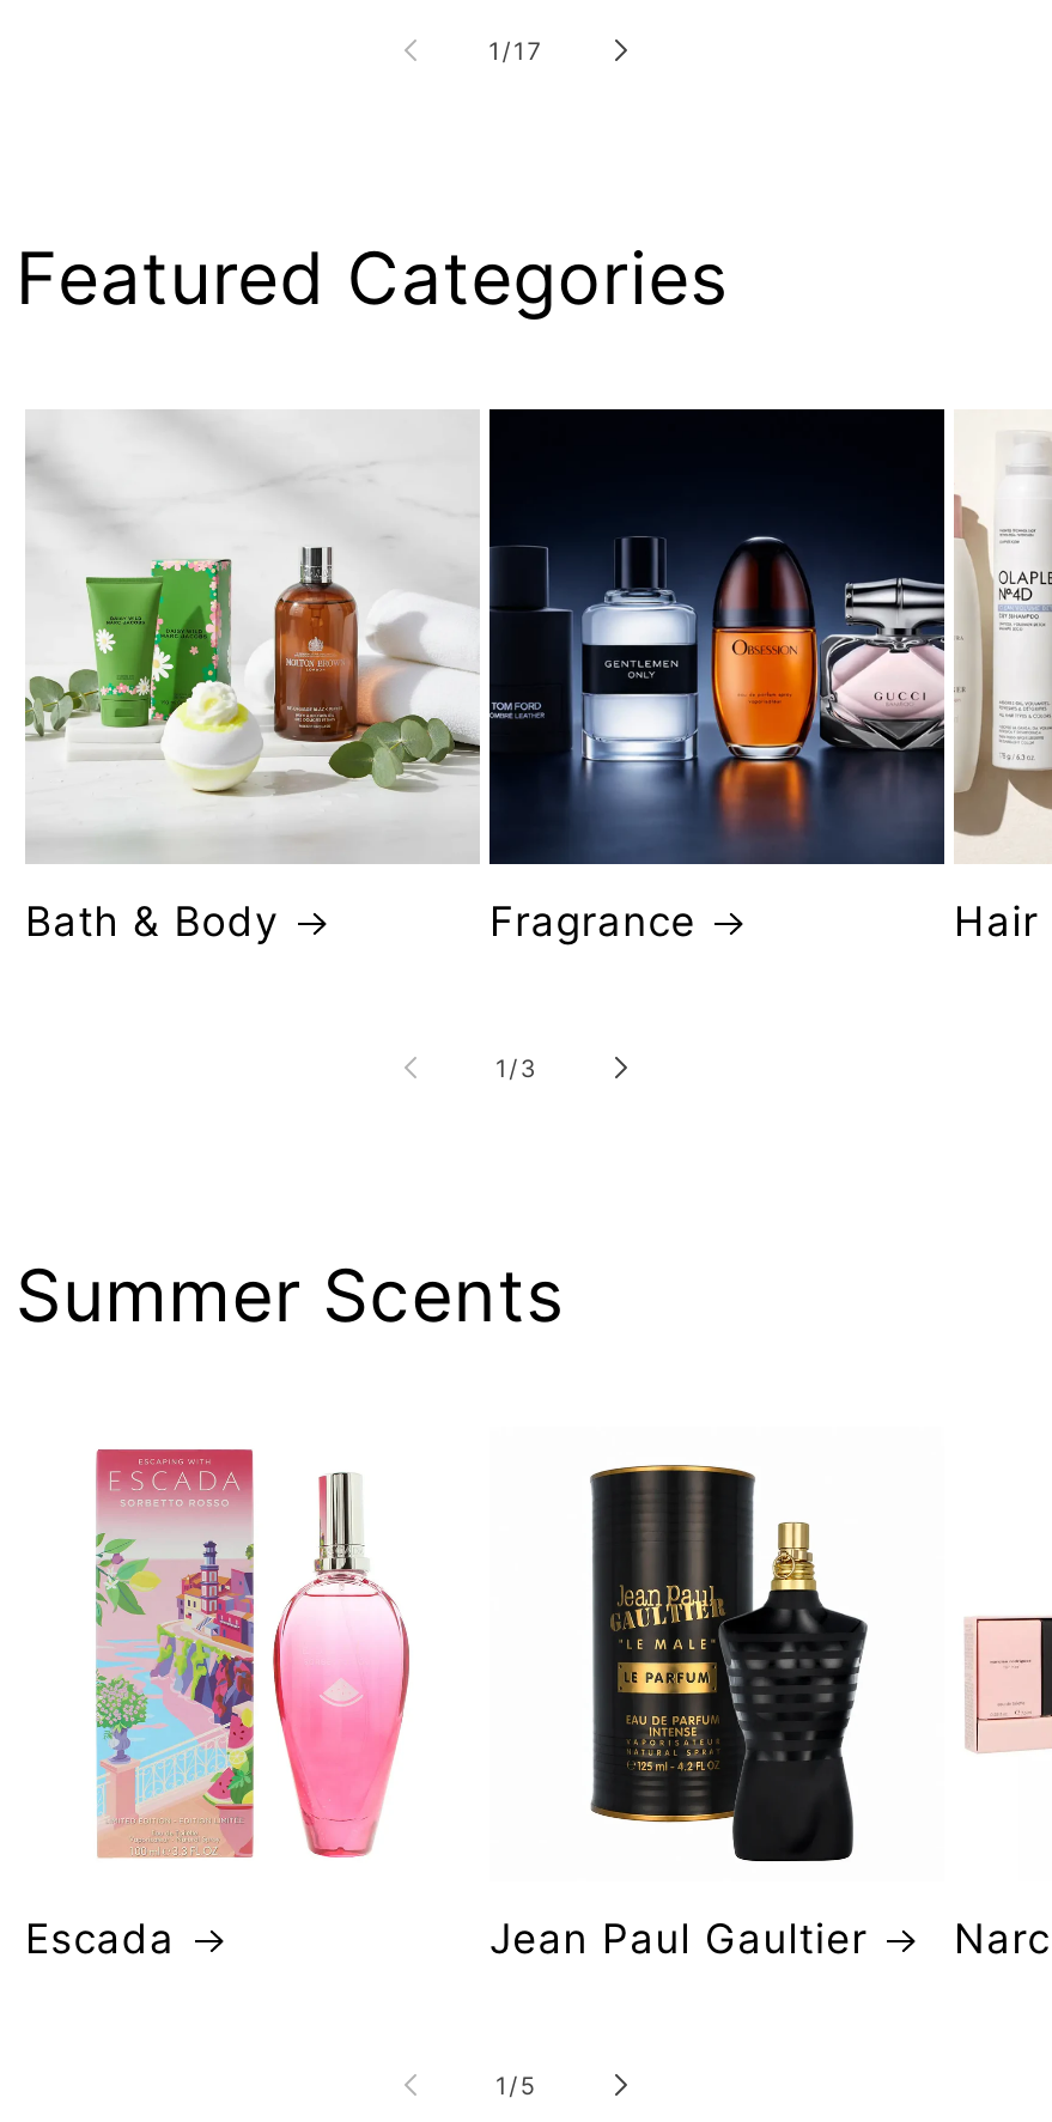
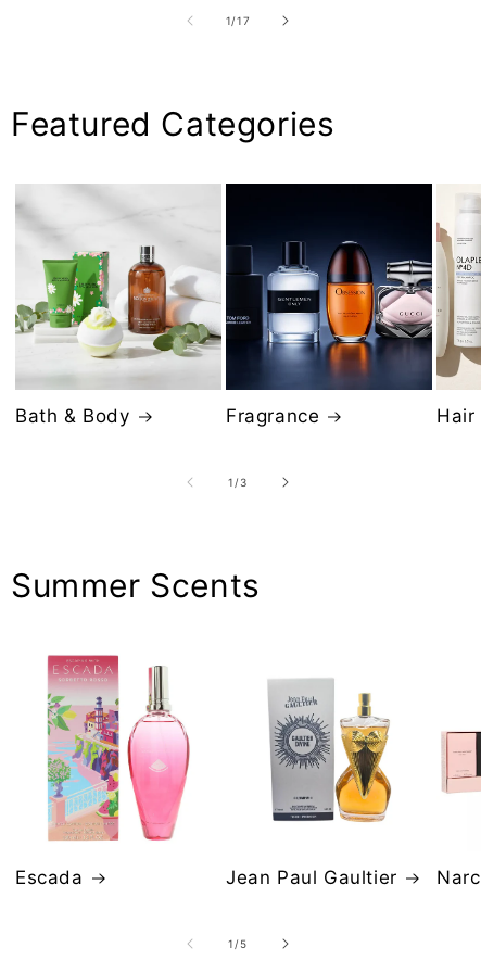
- [image]
+ [image]
